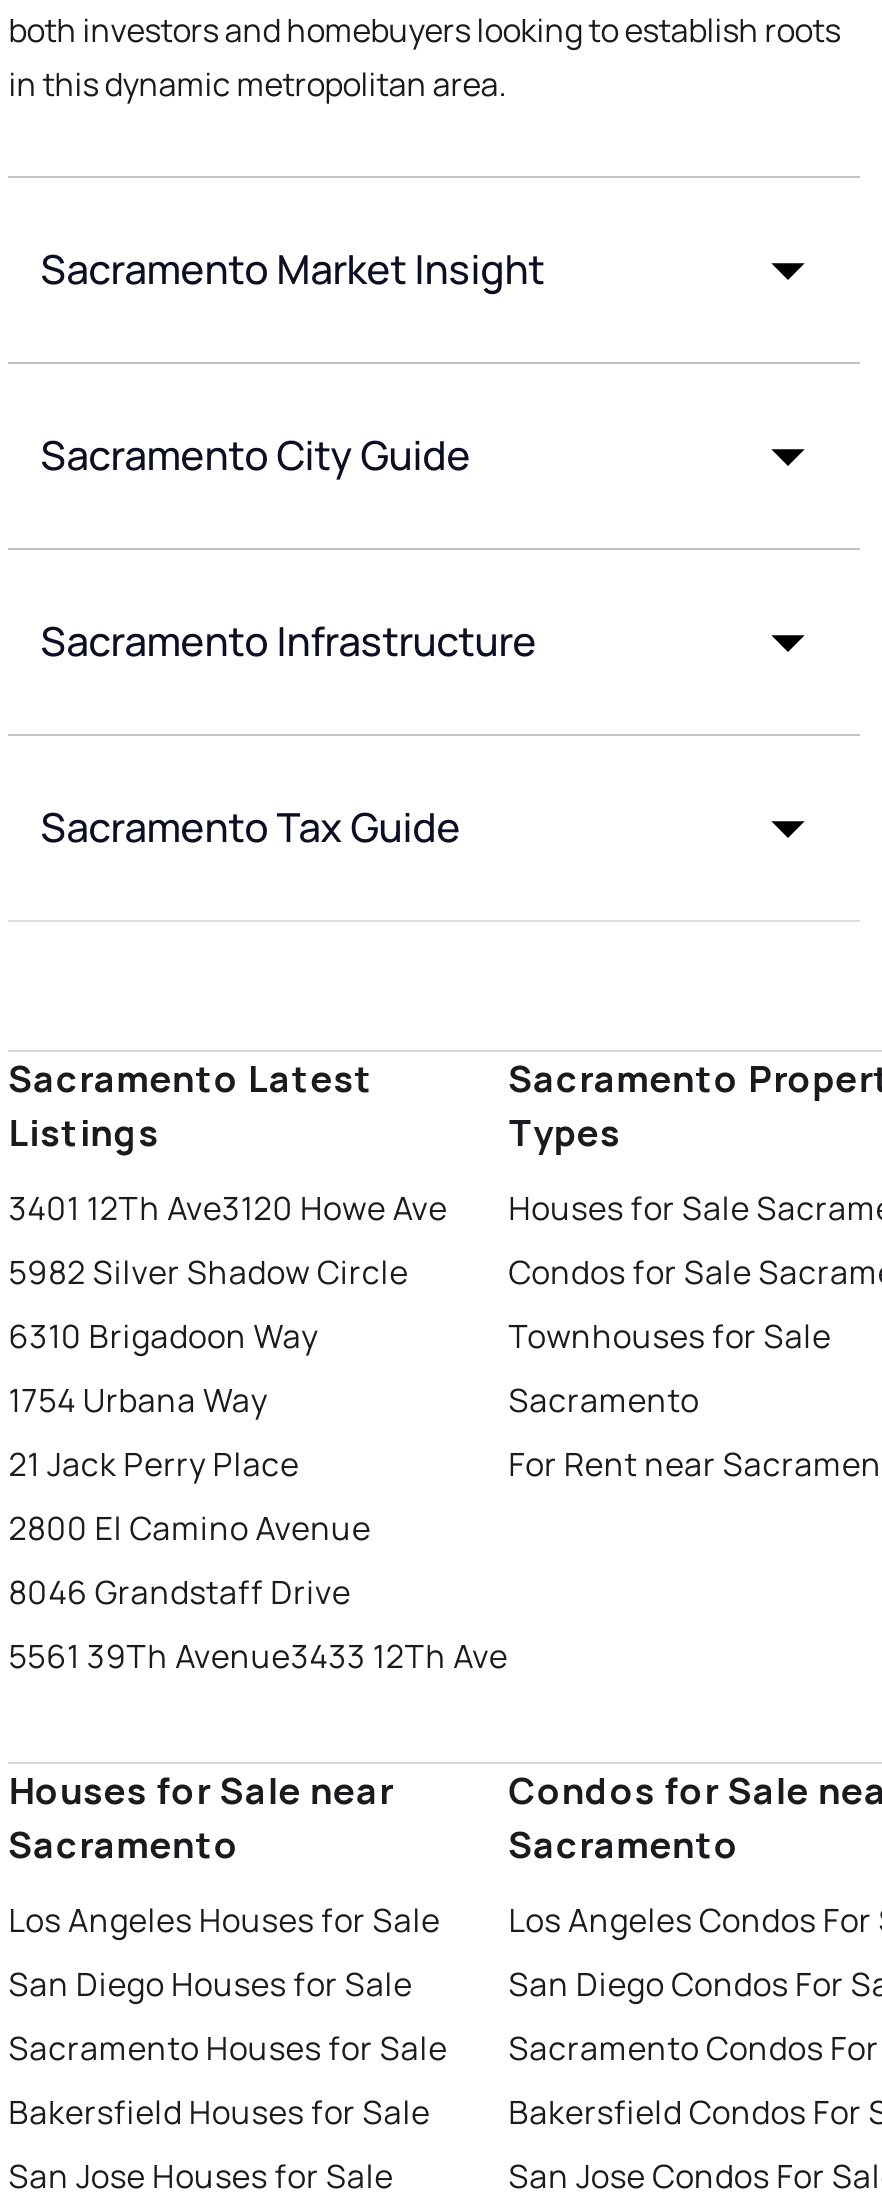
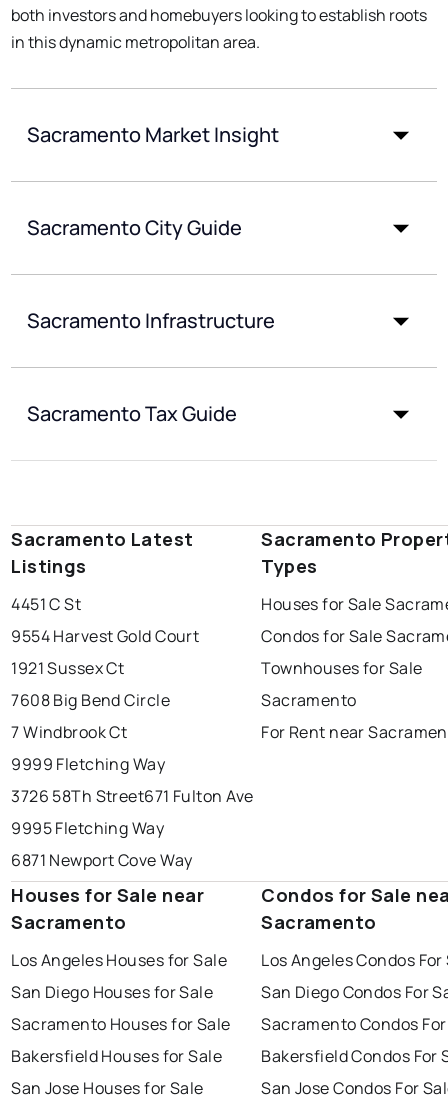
- 3401 12Th Ave3120 Howe Ave
- 5982 Silver Shadow Circle
- 6310 Brigadoon Way
- 1754 Urbana Way
- 21 Jack Perry Place
- 2800 El Camino Avenue
- 8046 Grandstaff Drive
- 5561 39Th Avenue3433 12Th Ave
+ 4451 C St
+ 9554 Harvest Gold Court
+ 1921 Sussex Ct
+ 7608 Big Bend Circle
+ 7 Windbrook Ct
+ 9999 Fletching Way
+ 3726 58Th Street671 Fulton Ave
+ 9995 Fletching Way
+ 6871 Newport Cove Way
